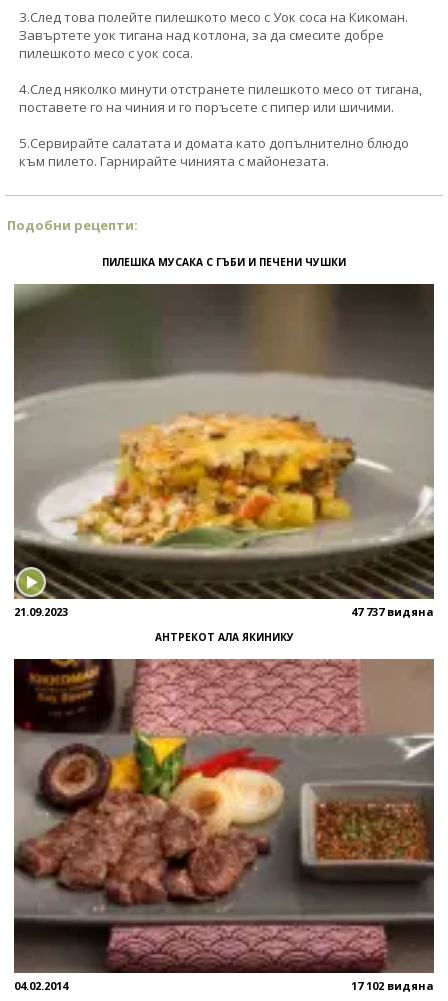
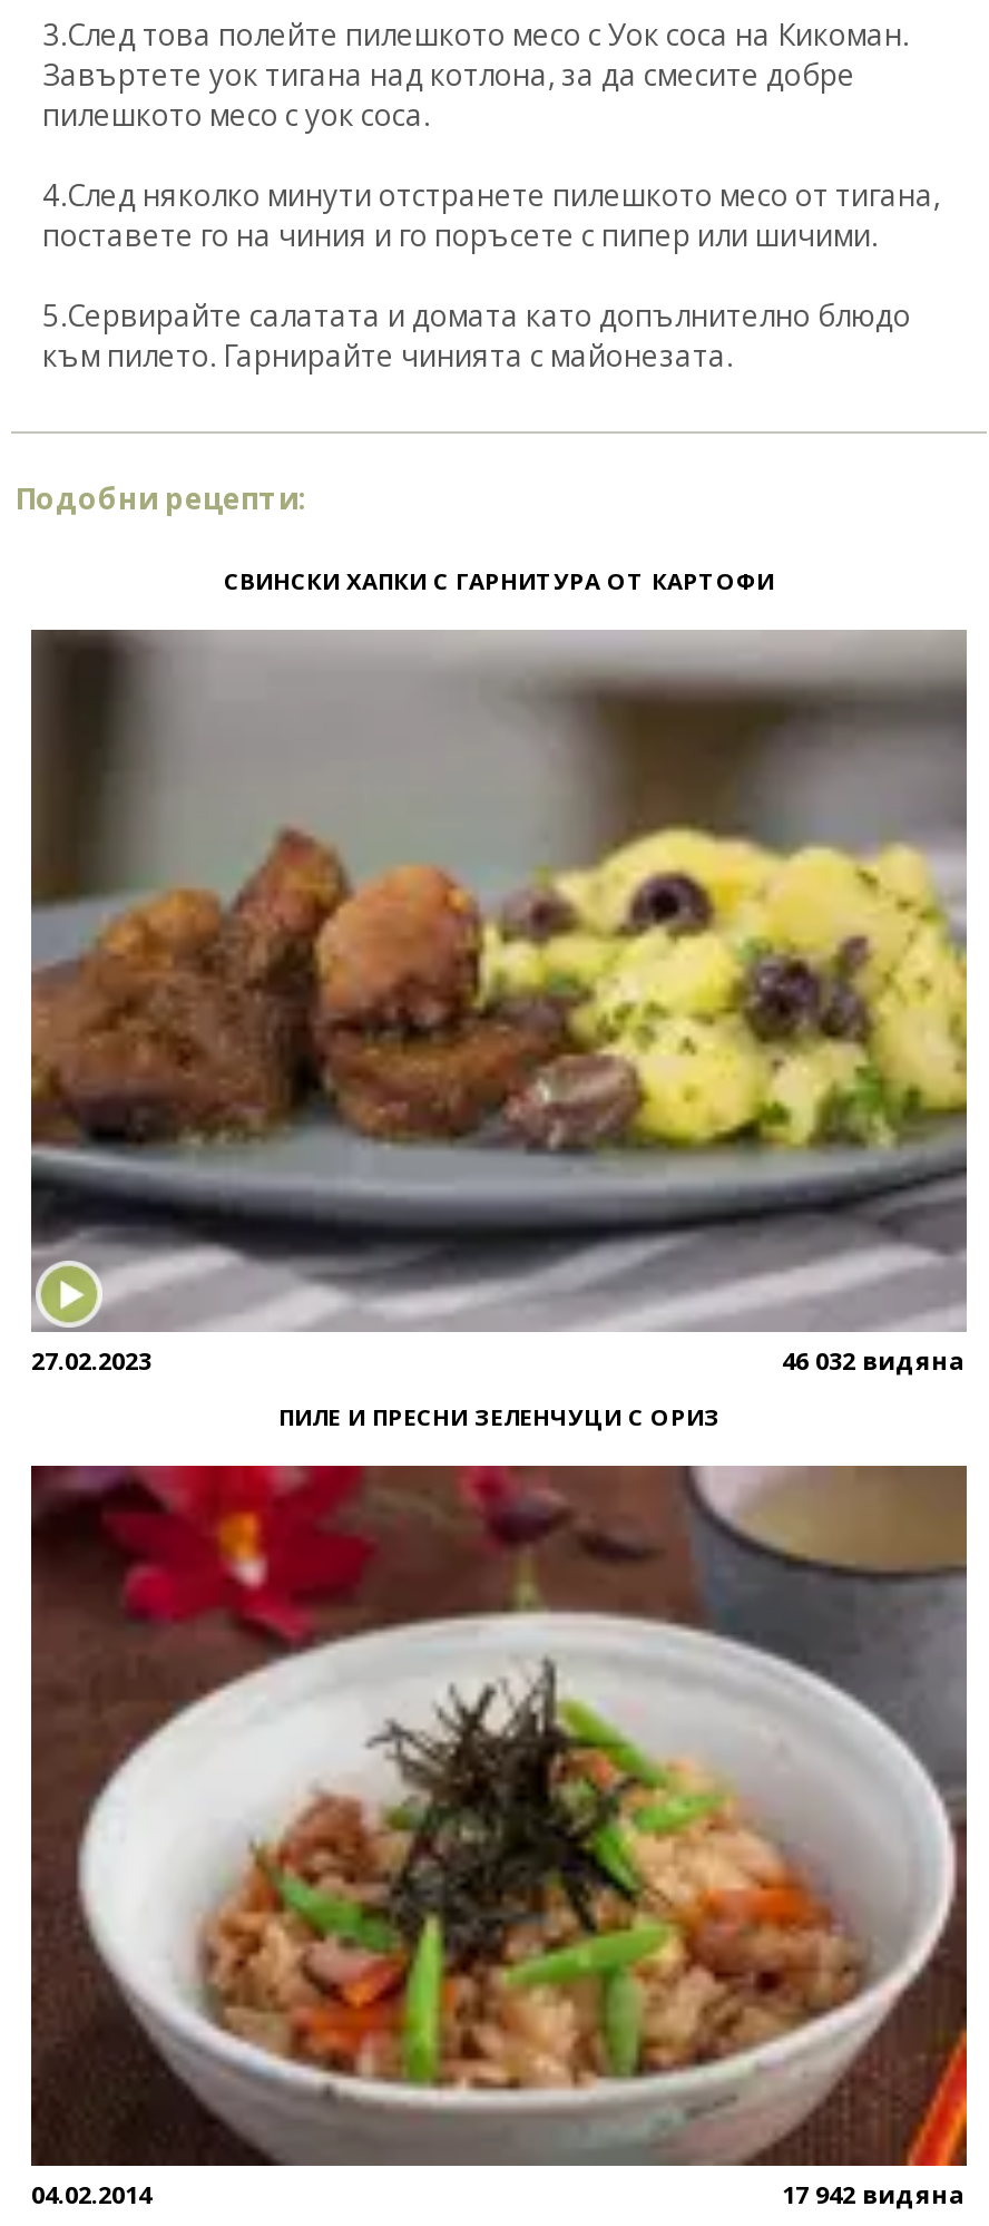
- ПИЛЕШКА МУСАКА С ГЪБИ И ПЕЧЕНИ ЧУШКИ
+ СВИНСКИ ХАПКИ С ГАРНИТУРА ОТ КАРТОФИ

- [image]
- 21.09.2023
- 47 737 видяна
+ [image]
+ 27.02.2023
+ 46 032 видяна

- АНТРЕКОТ АЛА ЯКИНИКУ
+ ПИЛЕ И ПРЕСНИ ЗЕЛЕНЧУЦИ С ОРИЗ

- [image]
- 17 102 видяна
+ [image]
+ 17 942 видяна
